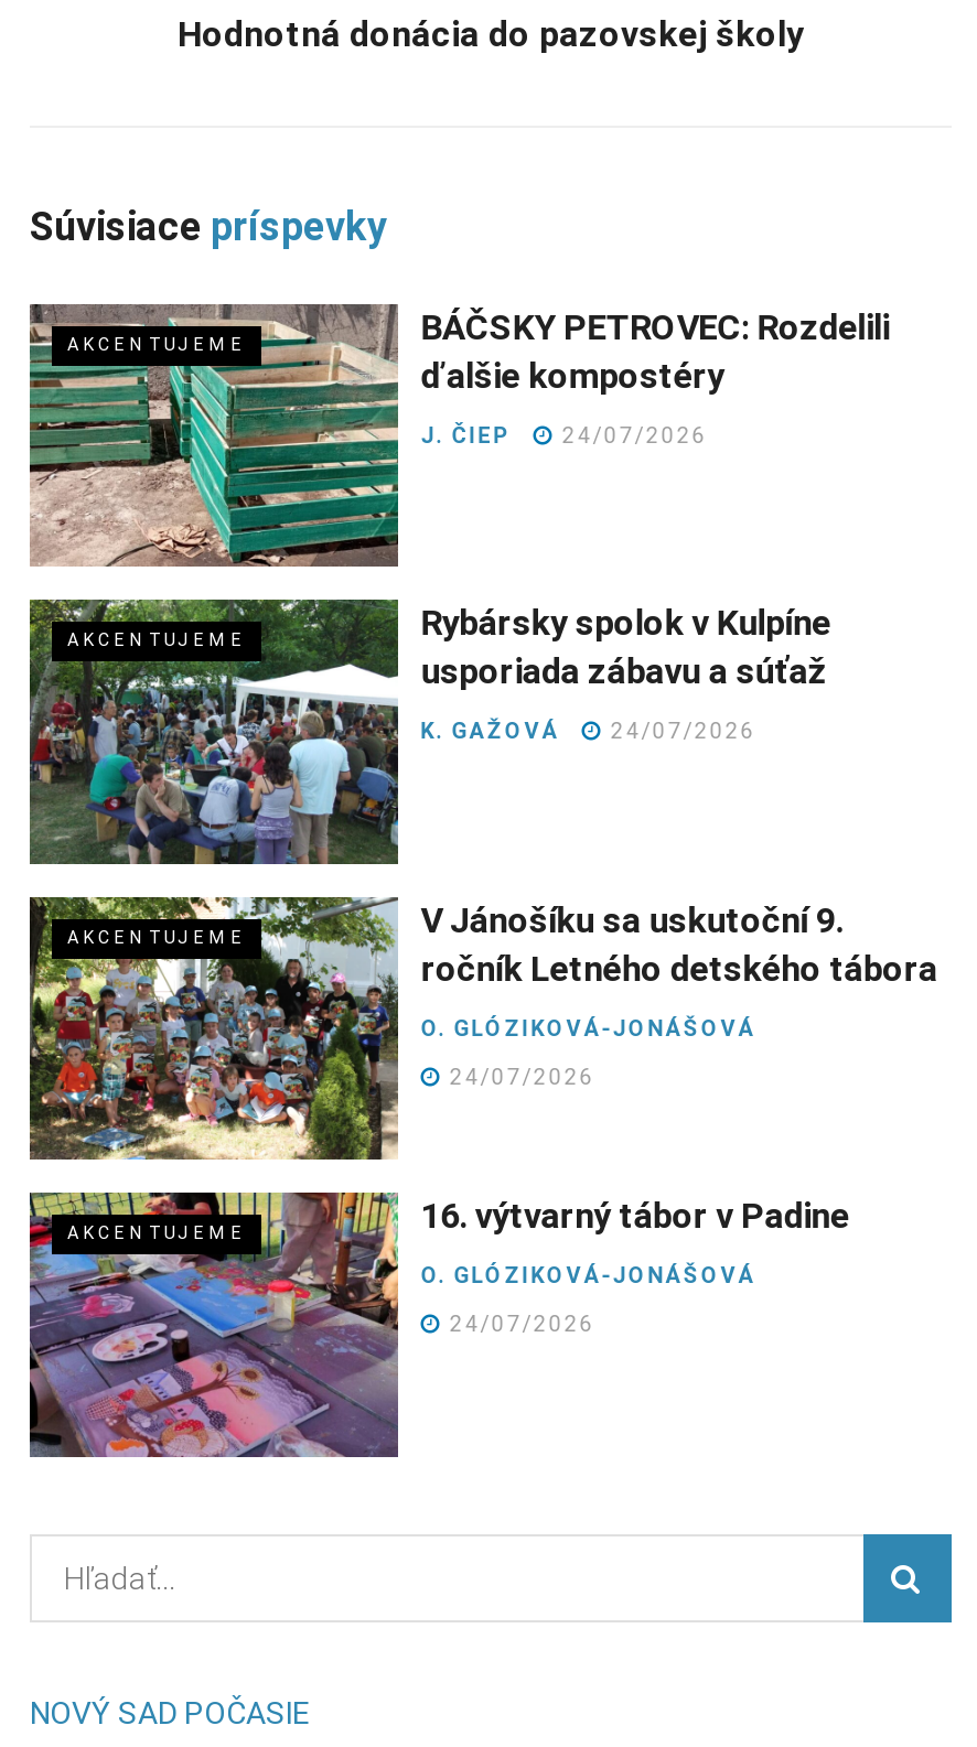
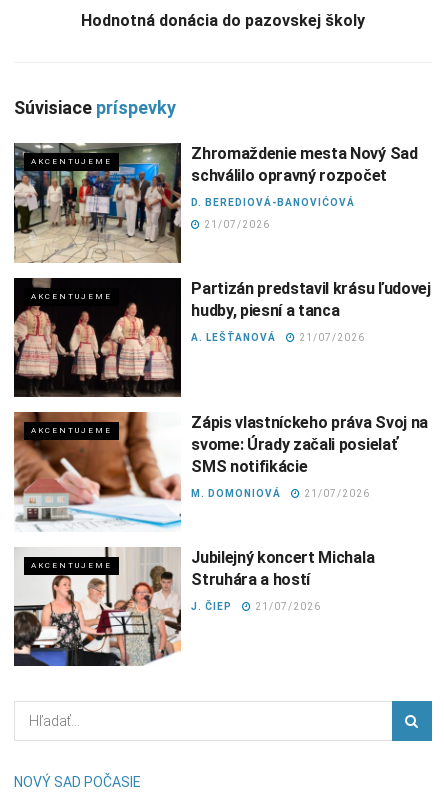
- [image]
- BÁČSKY PETROVEC: Rozdelili
- ďalšie kompostéry
- J. ČIEP
- 24/07/2026
+ [image]
+ Zhromaždenie mesta Nový Sad
+ schválilo opravný rozpočet
+ D. BEREDIOVÁ-BANOVIĆOVÁ
+ 21/07/2026

- [image]
- Rybársky spolok v Kulpíne
- usporiada zábavu a súťaž
+ [image]
+ Partizán predstavil krásu ľudovej
+ hudby, piesní a tanca

- K. GAŽOVÁ
- 24/07/2026
+ A. LEŠŤANOVÁ
+ 21/07/2026

- [image]
- V Jánošíku sa uskutoční 9.
- ročník Letného detského tábora
- O. GLÓZIKOVÁ-JONÁŠOVÁ
- 24/07/2026
+ [image]
+ Zápis vlastníckeho práva Svoj na
+ svome: Úrady začali posielať
+ SMS notifikácie
+ M. DOMONIOVÁ
+ 21/07/2026

- [image]
- 16. výtvarný tábor v Padine
- O. GLÓZIKOVÁ-JONÁŠOVÁ
- 24/07/2026
+ [image]
+ Jubilejný koncert Michala
+ Struhára a hostí
+ J. ČIEP
+ 21/07/2026
